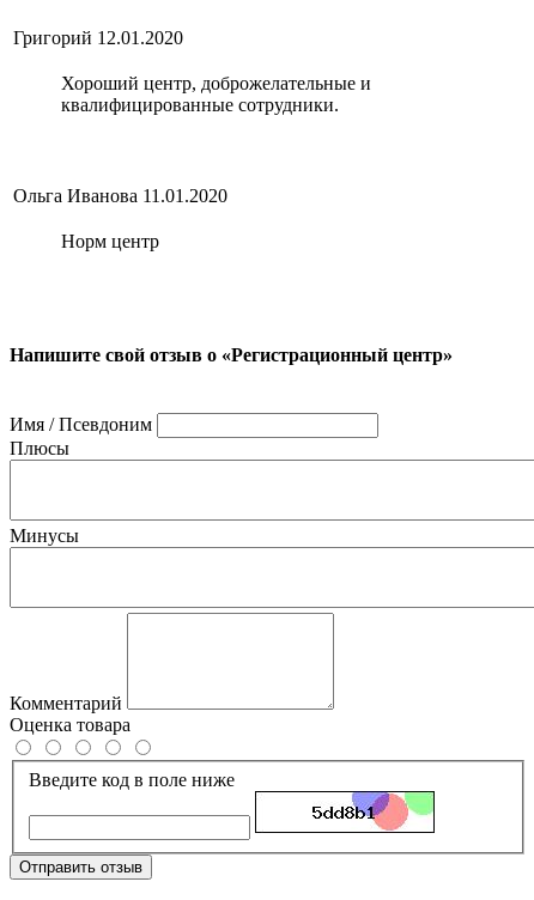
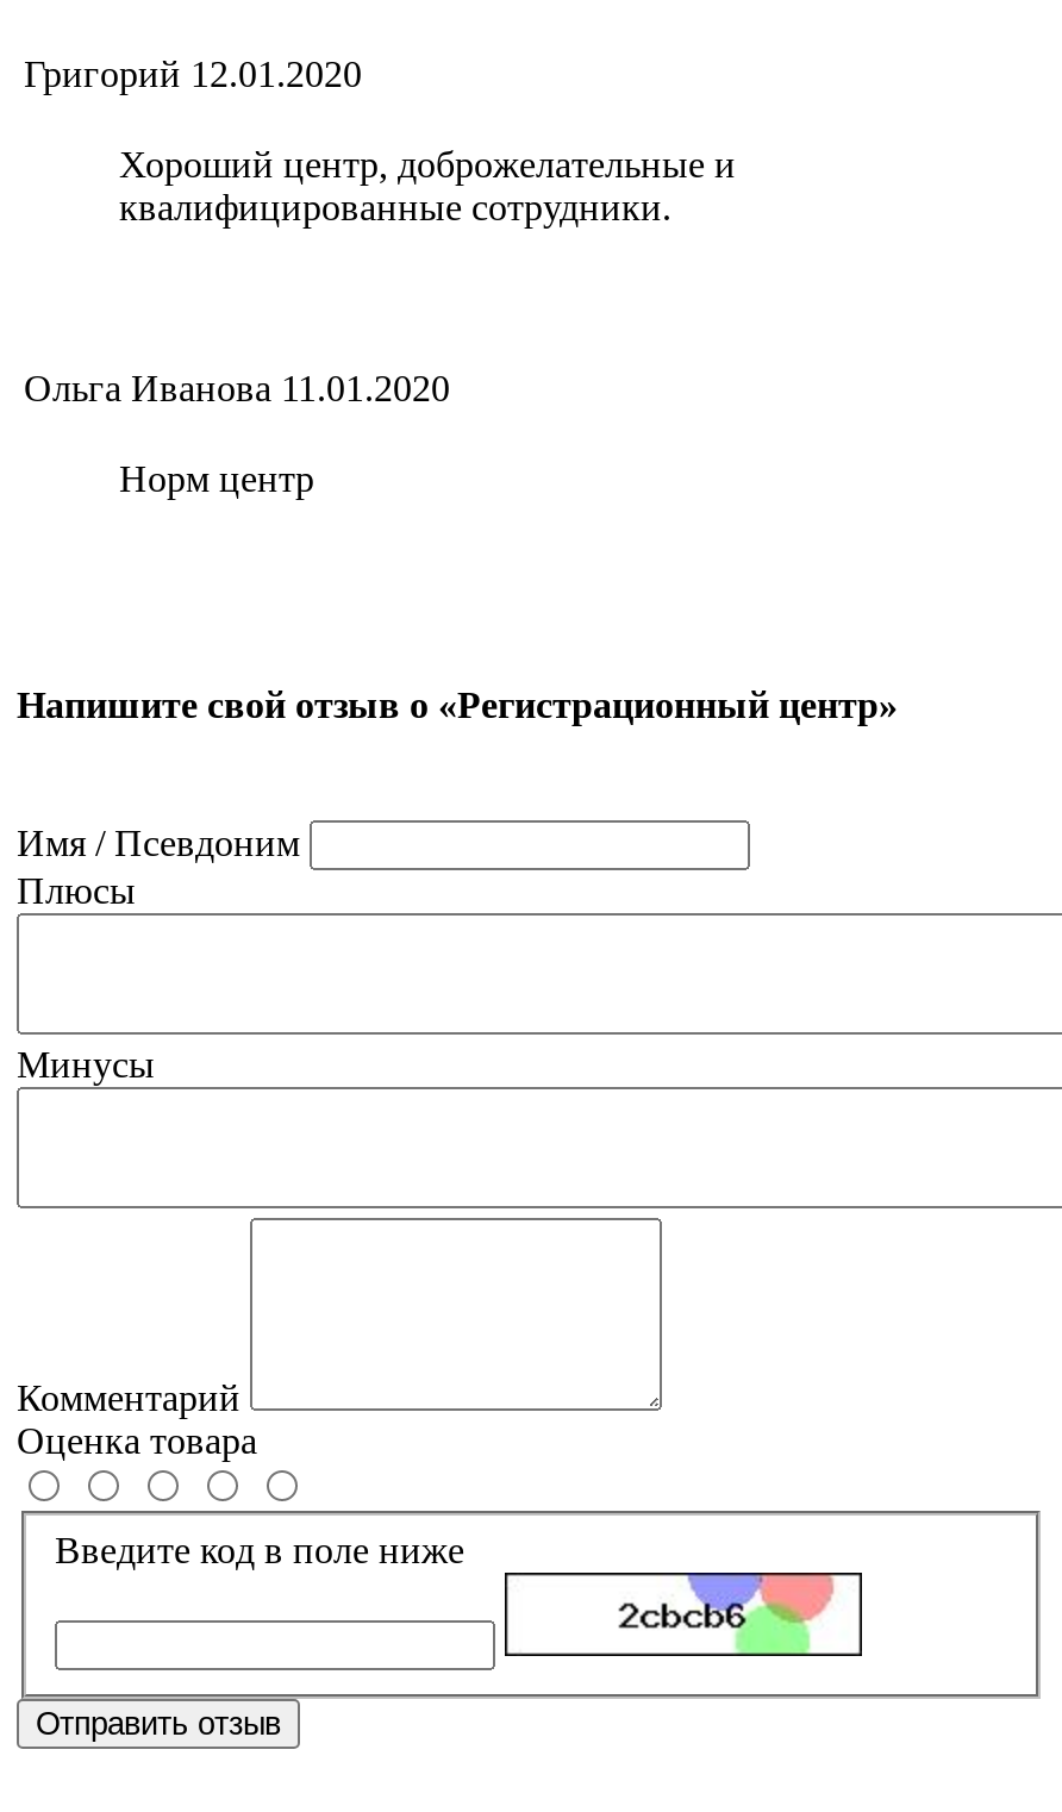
- [image]
+ [image]
